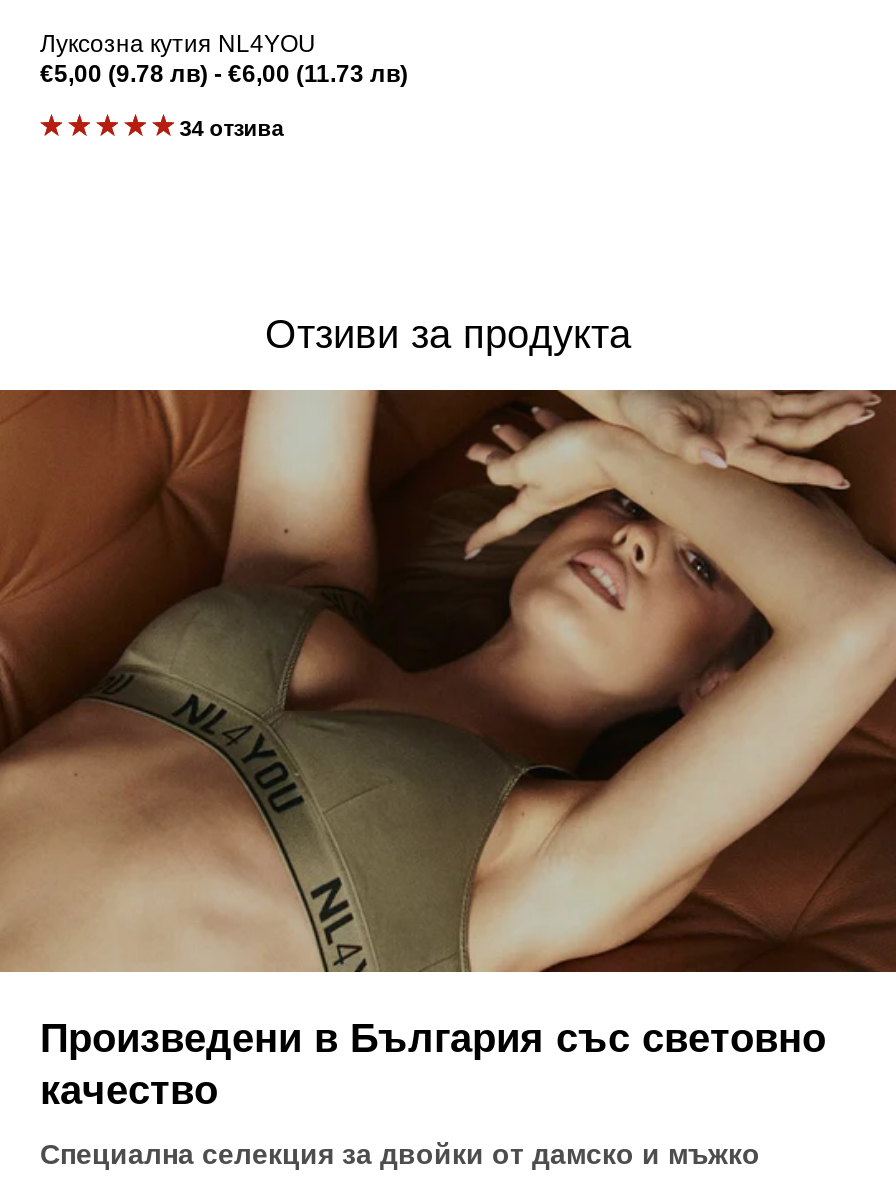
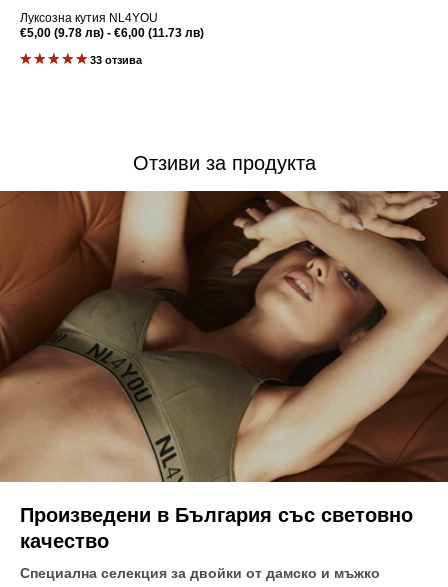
- 34 отзива
+ 33 отзива
